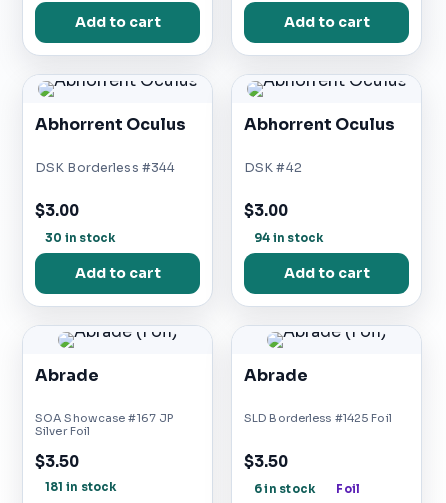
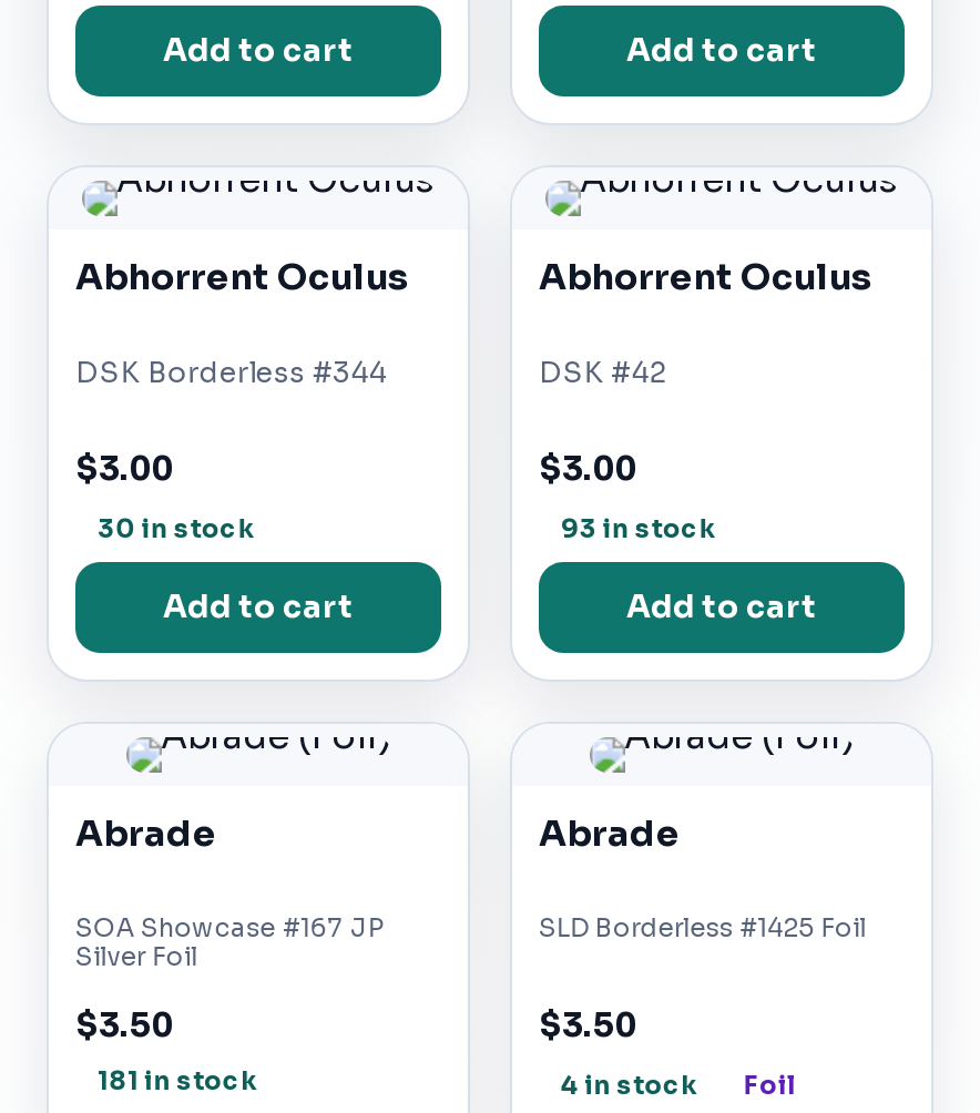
- 94 in stock
+ 93 in stock

- 6 in stock Foil
+ 4 in stock Foil
